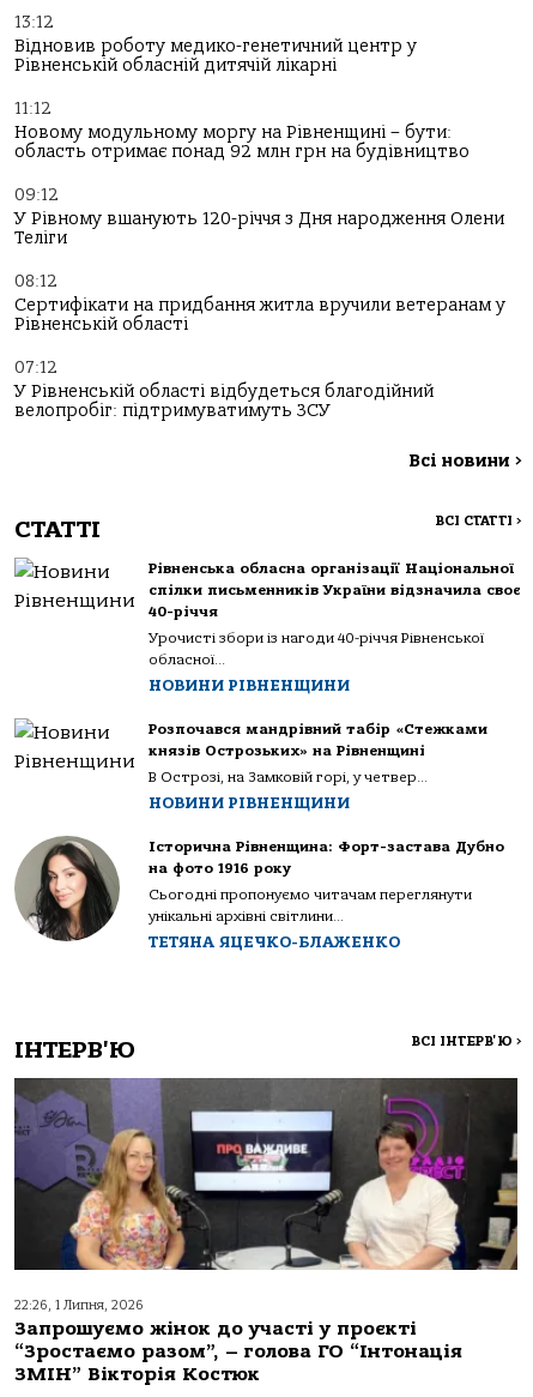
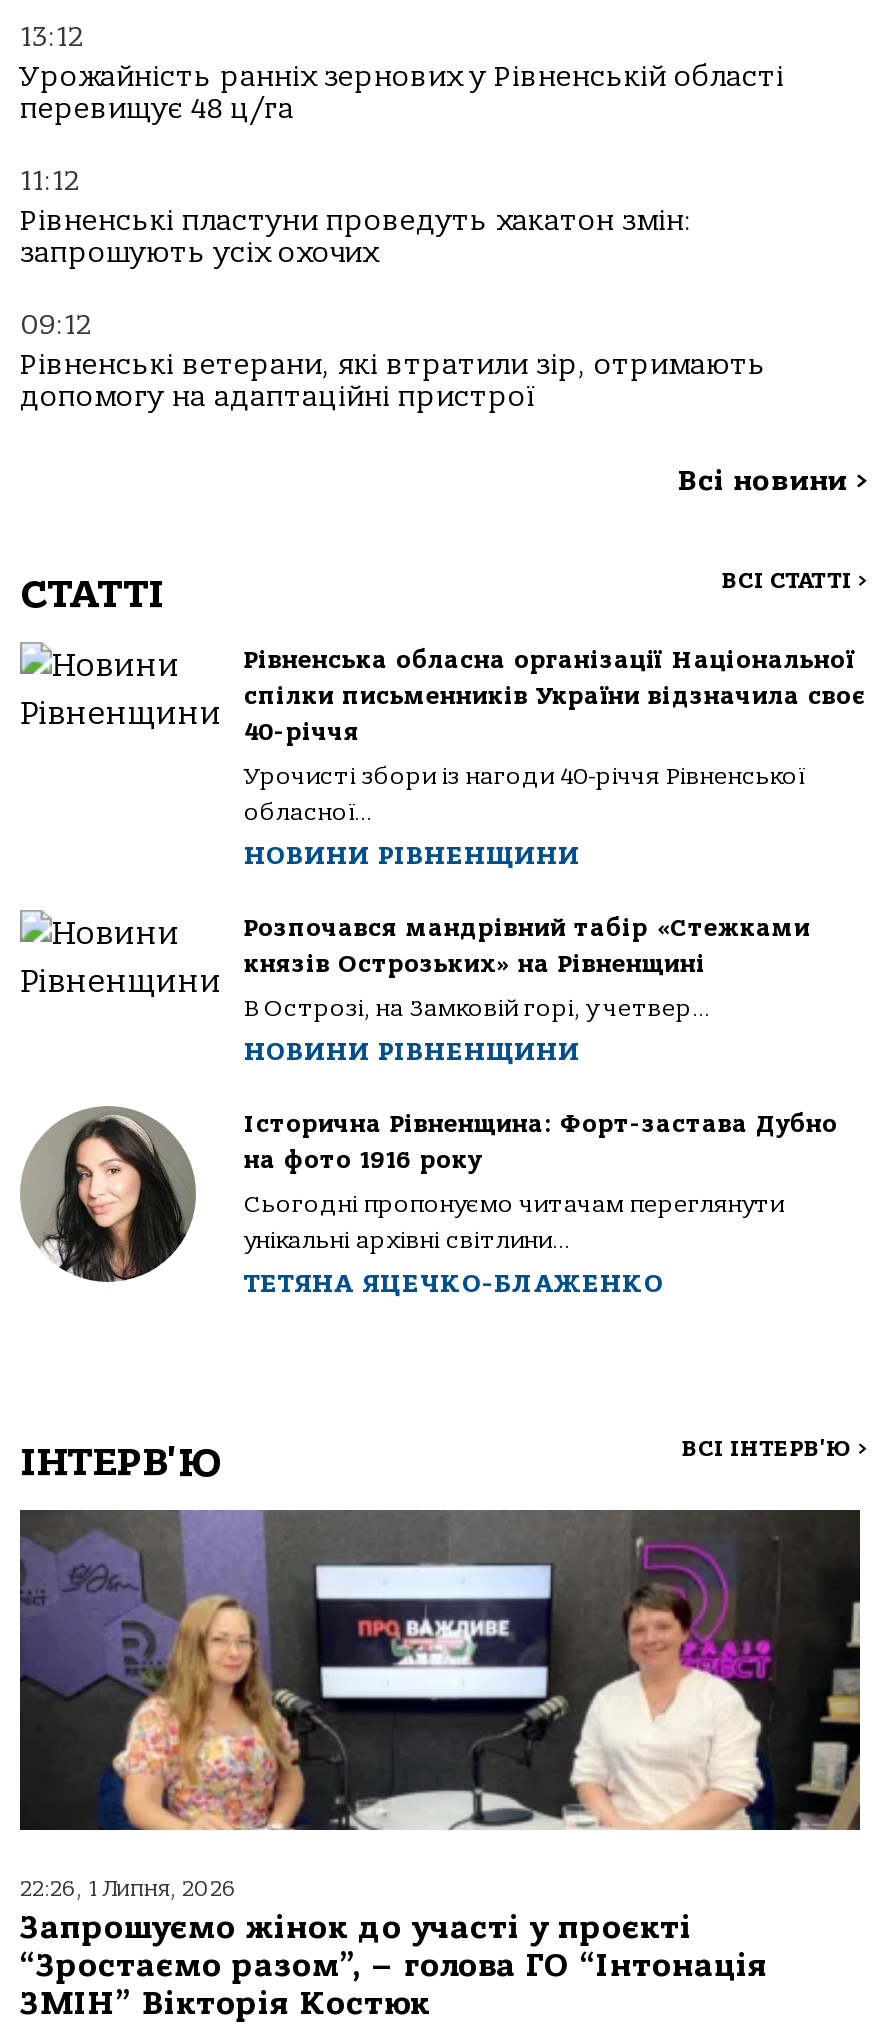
- Відновив роботу медико-генетичний центр у
- Рівненській обласній дитячій лікарні
+ Урожайність ранніх зернових у Рівненській області
+ перевищує 48 ц/га

- Новому модульному моргу на Рівненщині – бути:
- область отримає понад 92 млн грн на будівництво
+ Рівненські пластуни проведуть хакатон змін:
+ запрошують усіх охочих

- У Рівному вшанують 120-річчя з Дня народження Олени
- Теліги
- 08:12
- Сертифікати на придбання житла вручили ветеранам у
- Рівненській області
- 07:12
- У Рівненській області відбудеться благодійний
- велопробіг: підтримуватимуть ЗСУ
+ Рівненські ветерани, які втратили зір, отримають
+ допомогу на адаптаційні пристрої
